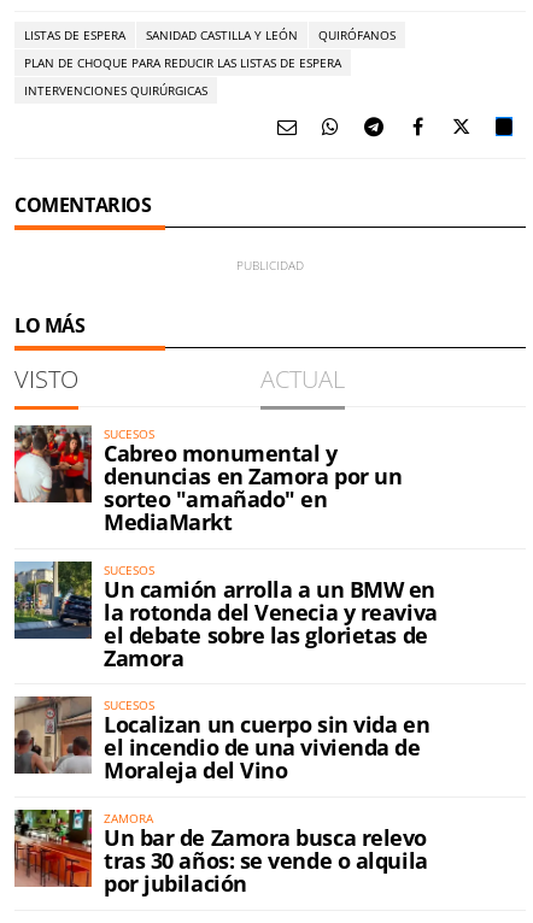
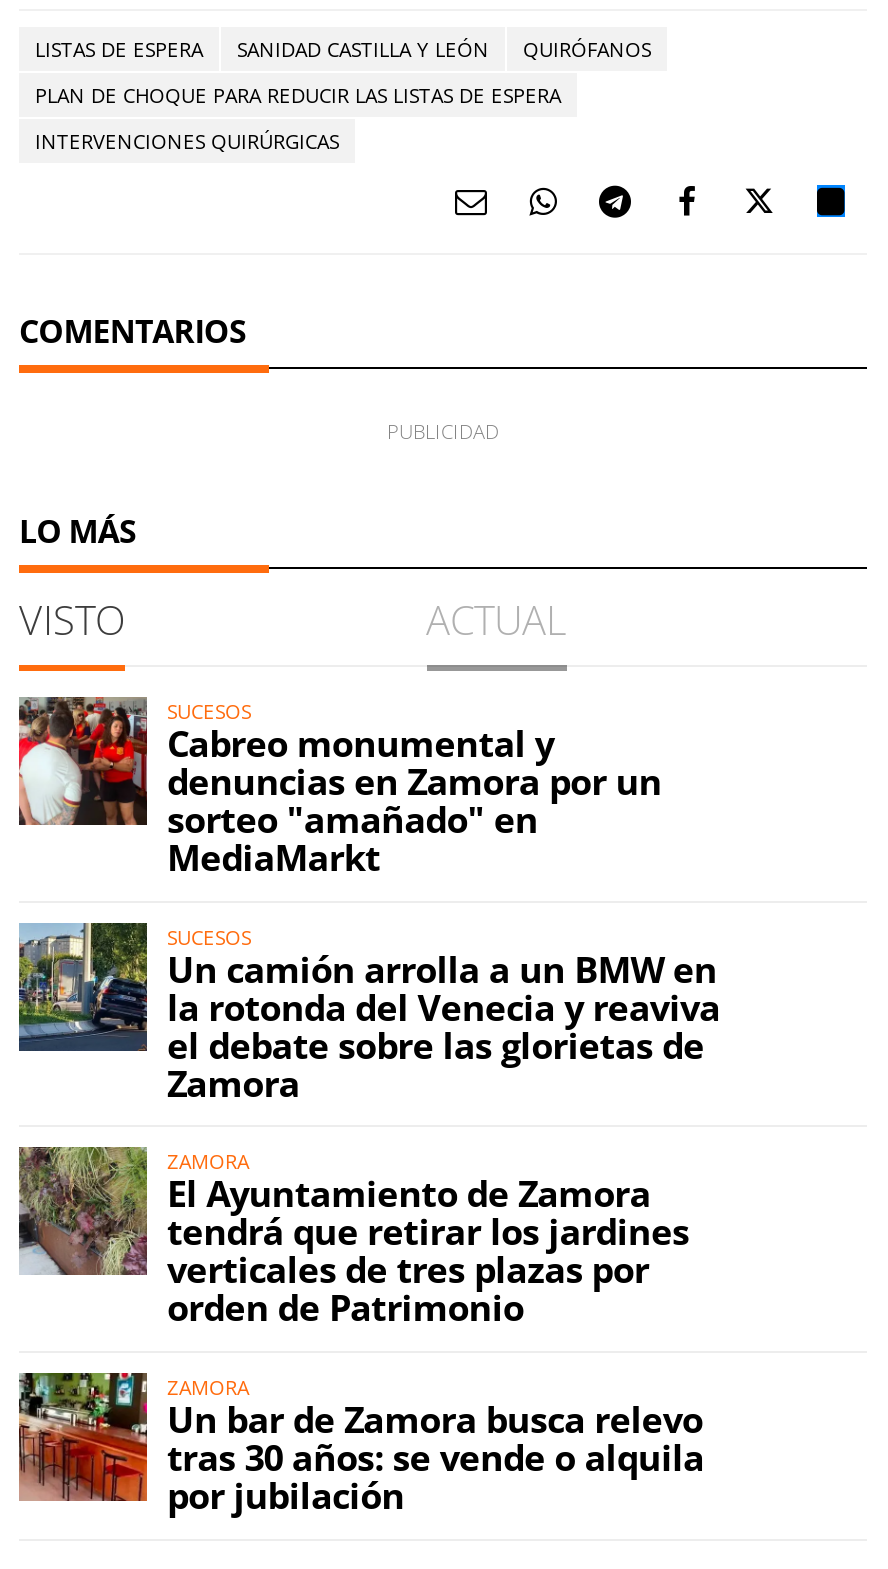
- [image]
- SUCESOS
- Localizan un cuerpo sin vida en
- el incendio de una vivienda de
- Moraleja del Vino
+ [image]
+ ZAMORA
+ El Ayuntamiento de Zamora
+ tendrá que retirar los jardines
+ verticales de tres plazas por
+ orden de Patrimonio
